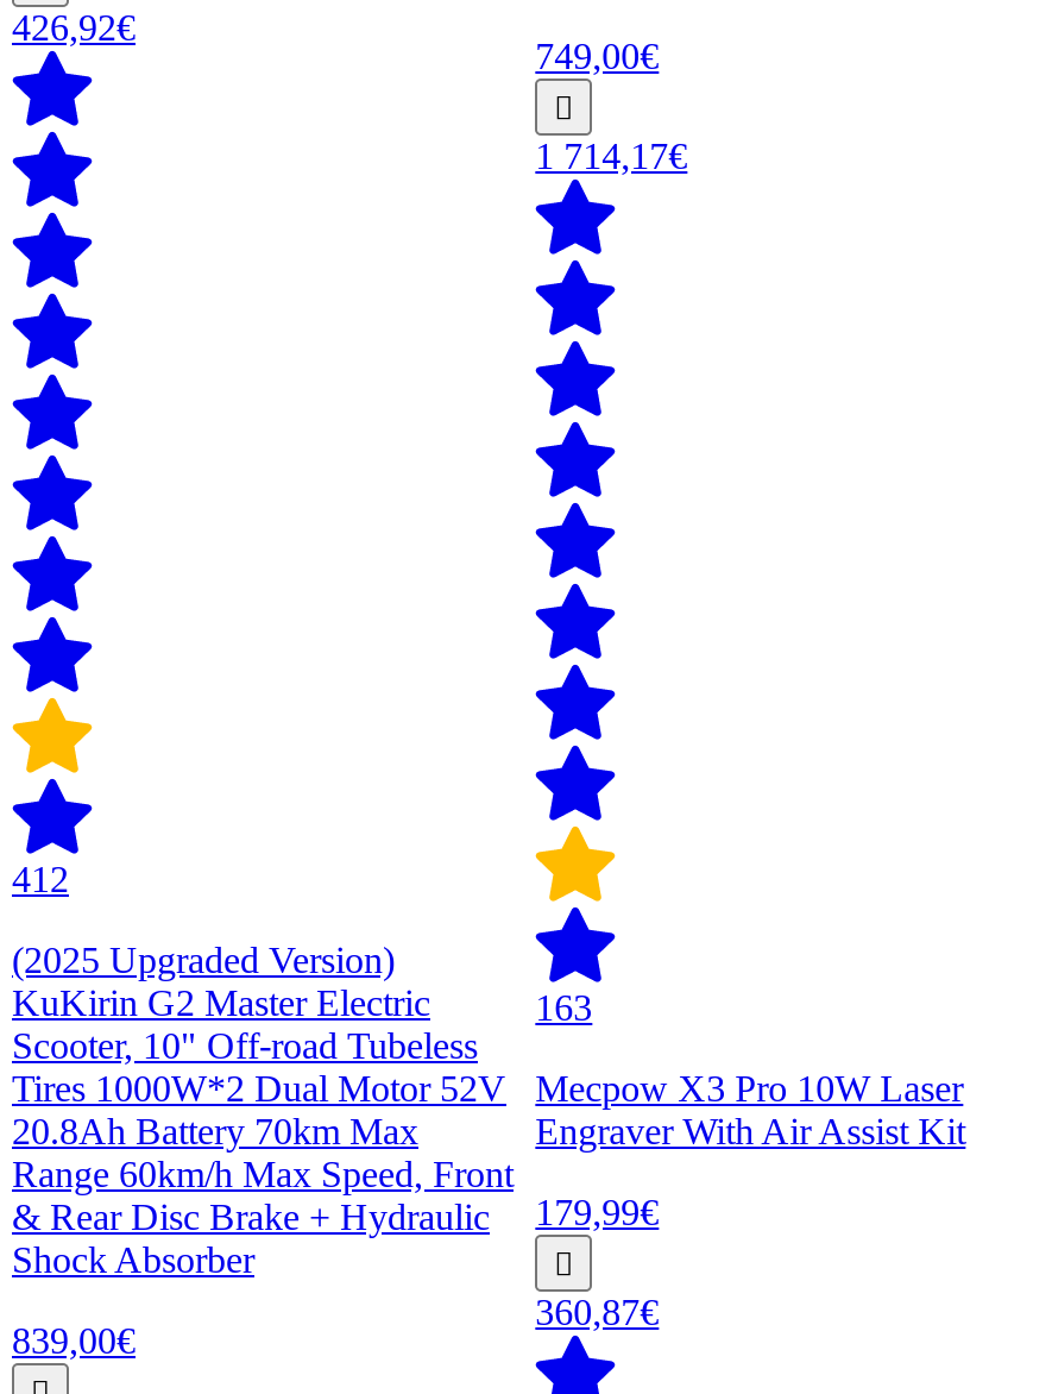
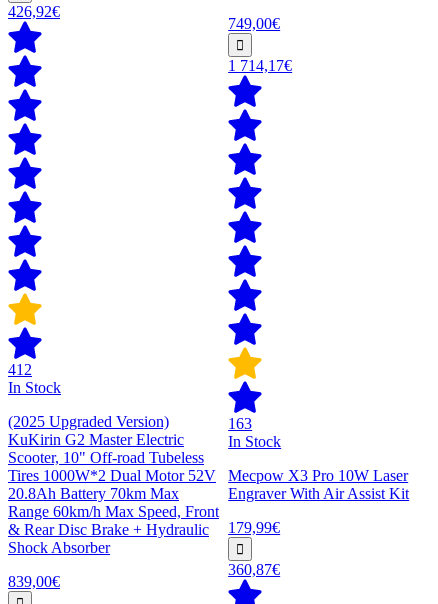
+ In Stock

+ In Stock
